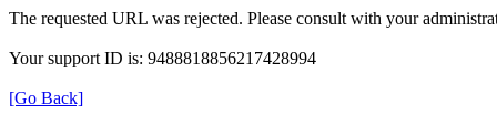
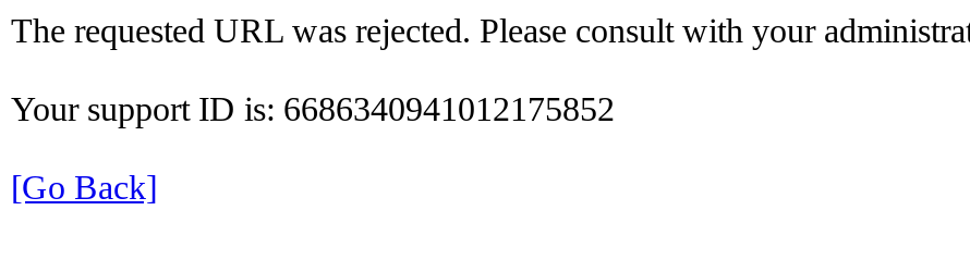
- Your support ID is: 9488818856217428994
+ Your support ID is: 6686340941012175852
